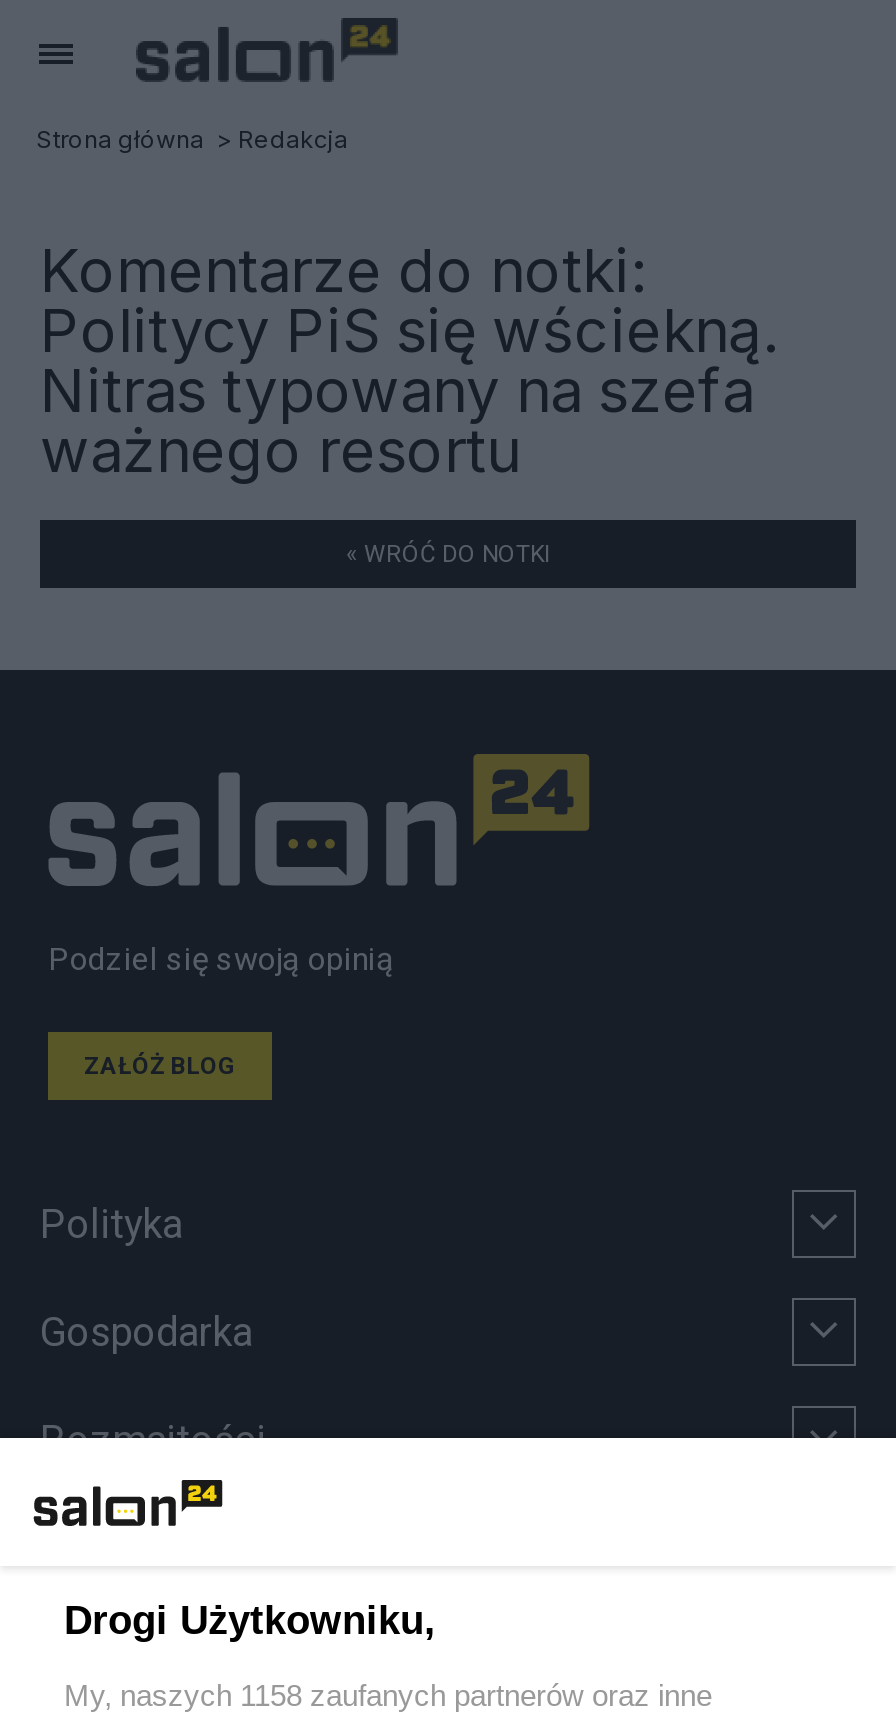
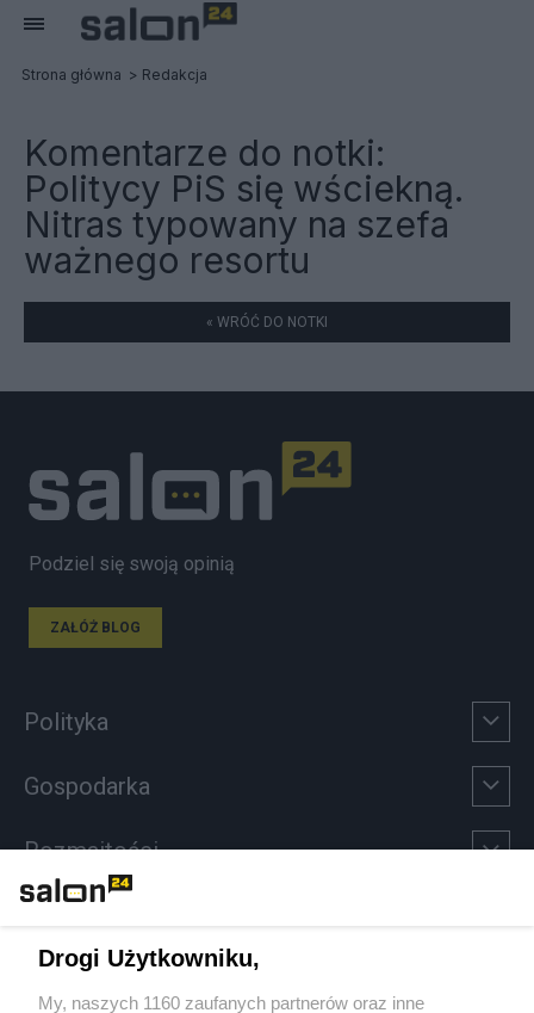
- My, naszych 1158 zaufanych partnerów oraz inne
+ My, naszych 1160 zaufanych partnerów oraz inne
